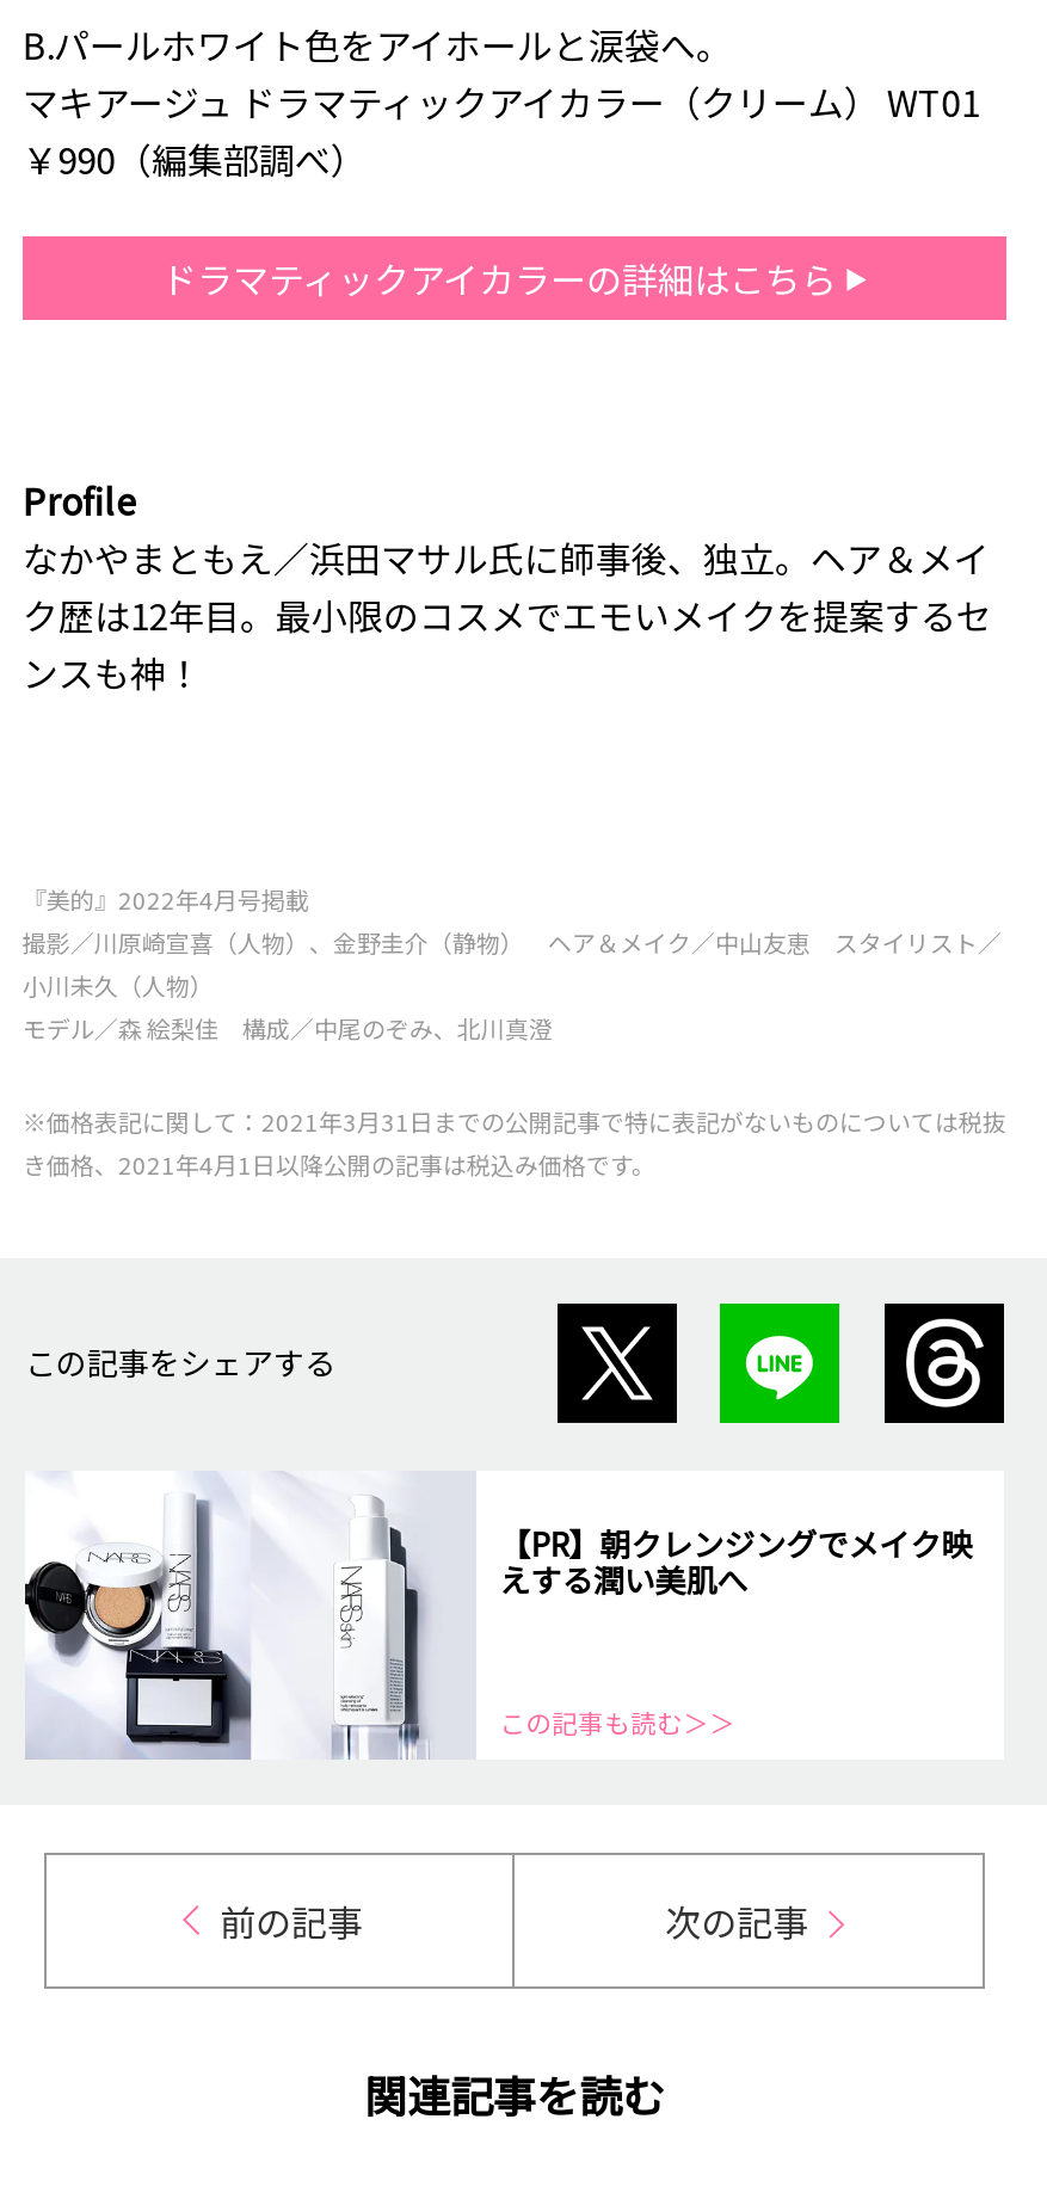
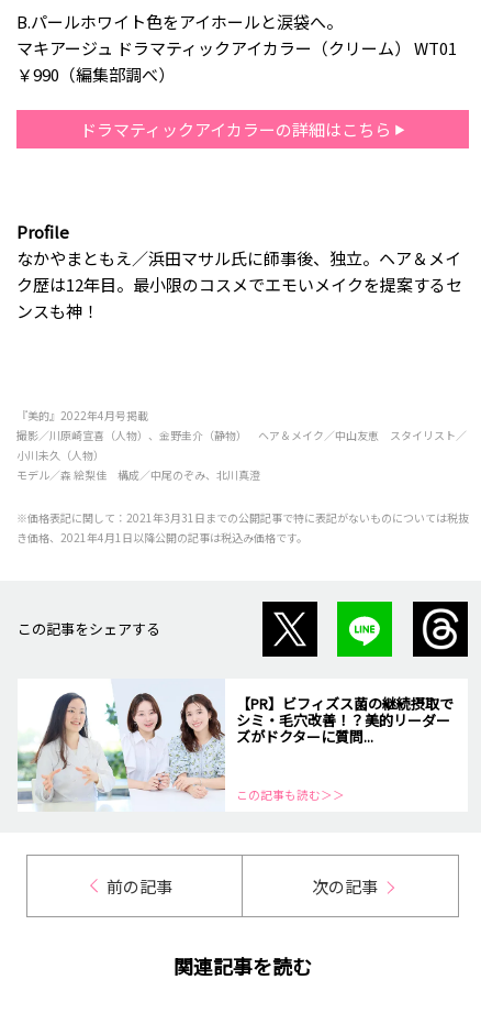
- [image]
- 【PR】朝クレンジングでメイク映
- えする潤い美肌へ
+ [image]
+ 【PR】ビフィズス菌の継続摂取で
+ シミ・毛穴改善！？美的リーダー
+ ズがドクターに質問...
